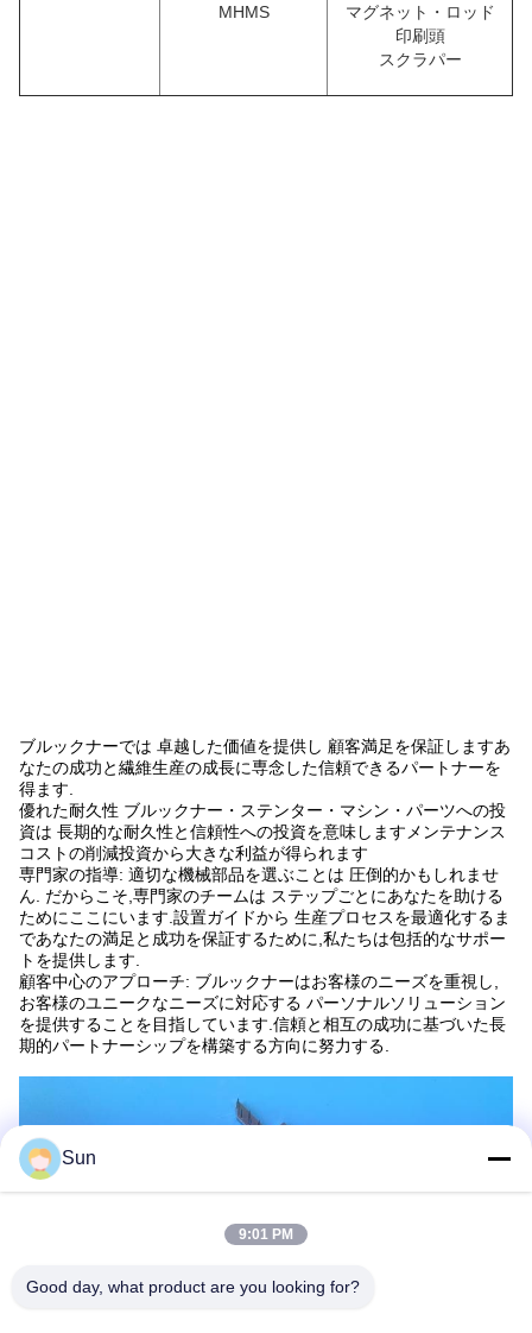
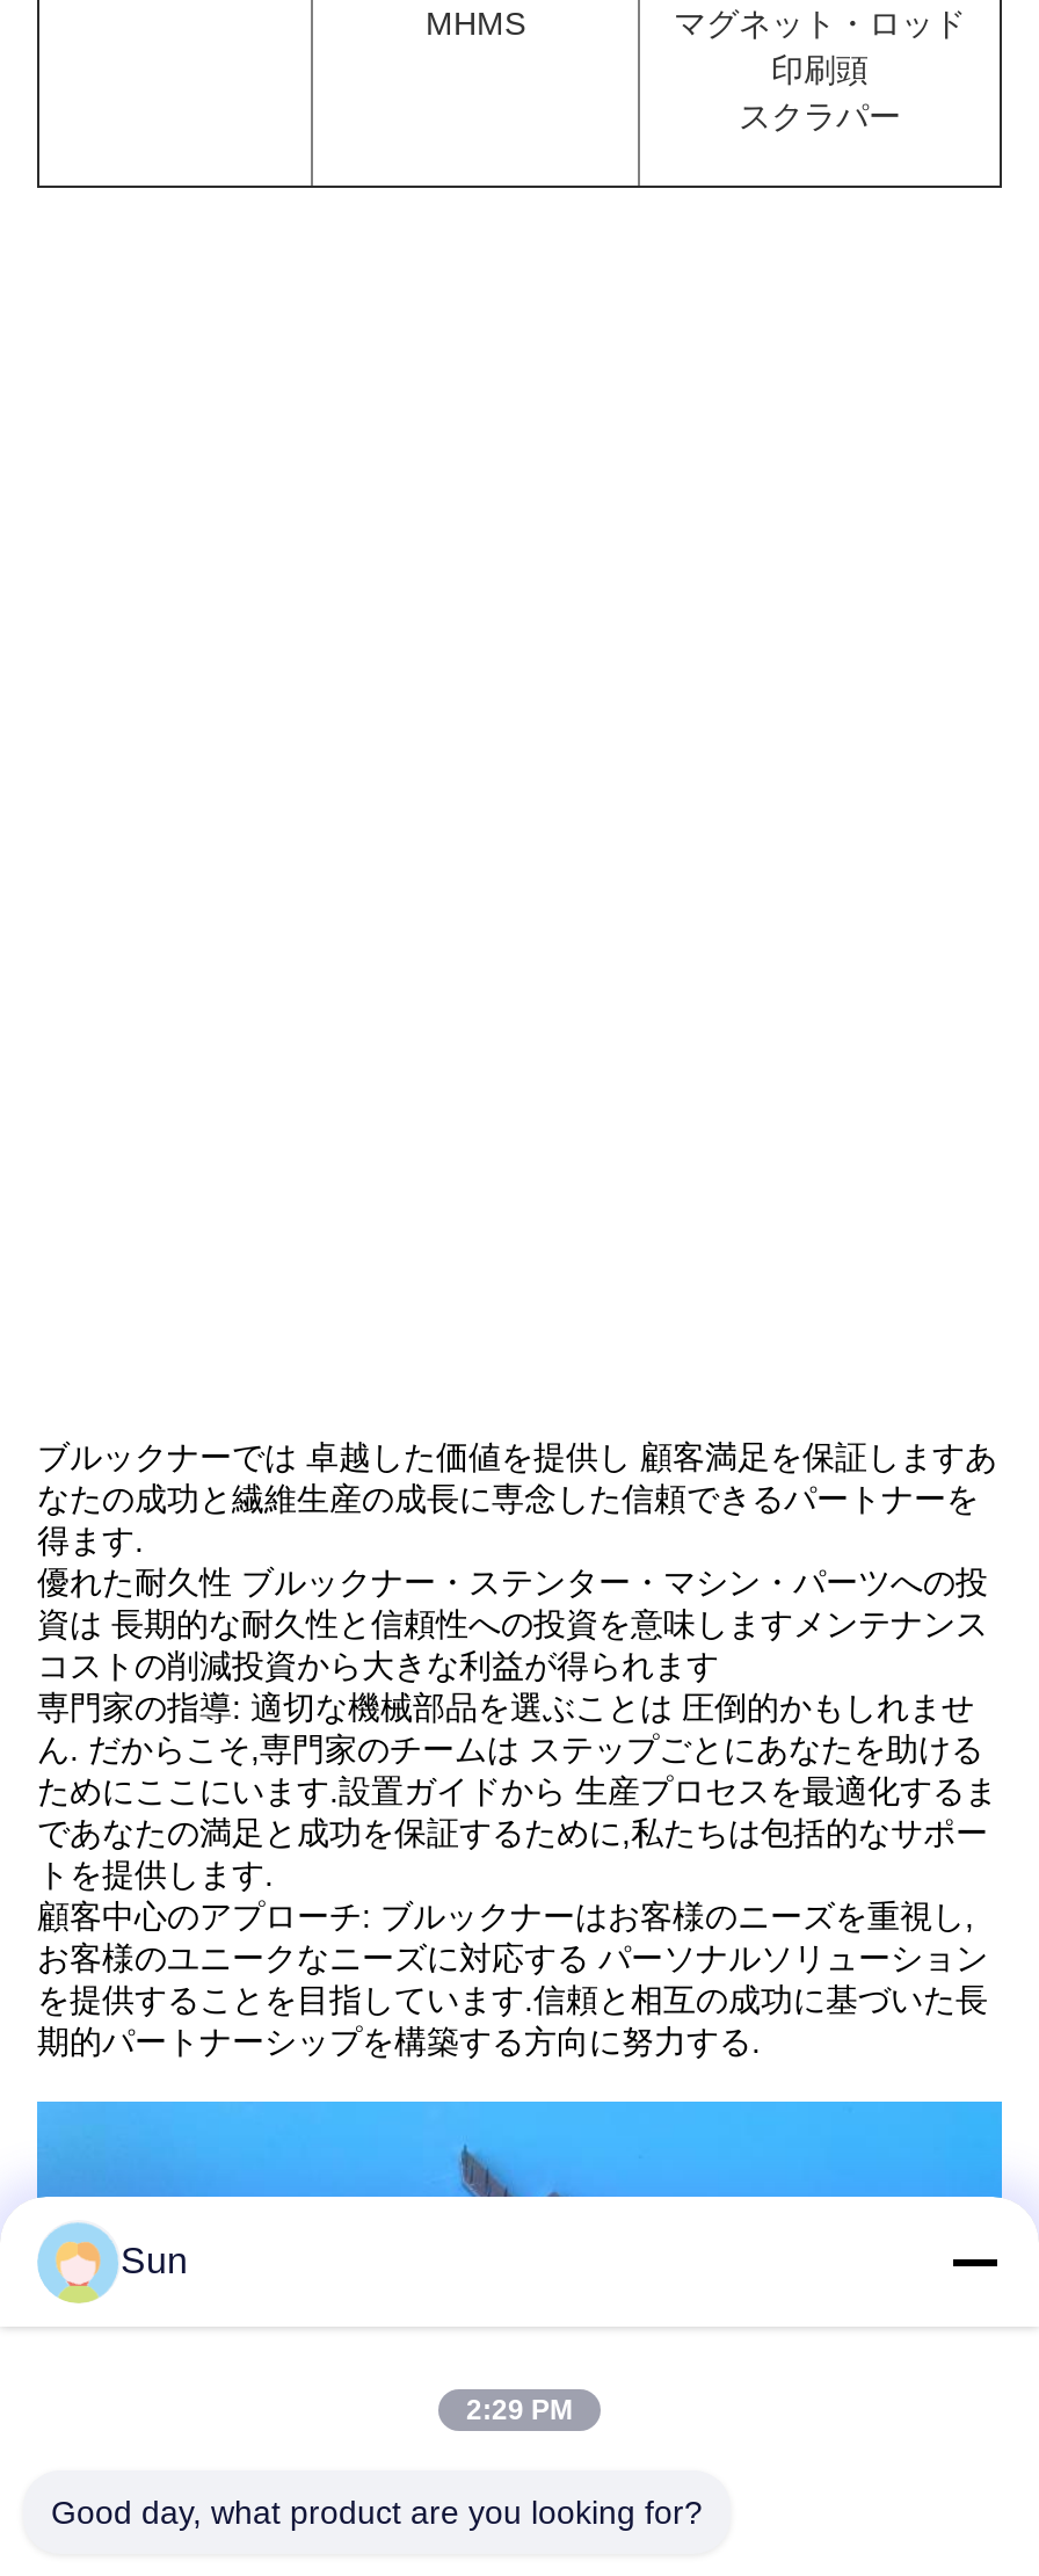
- 9:01 PM
+ 2:29 PM
